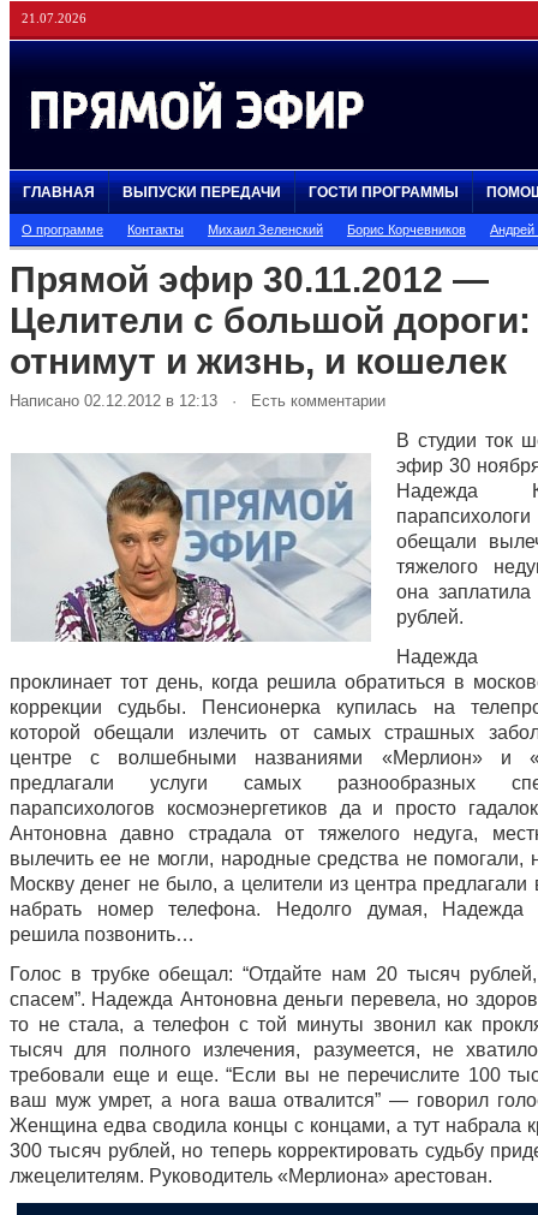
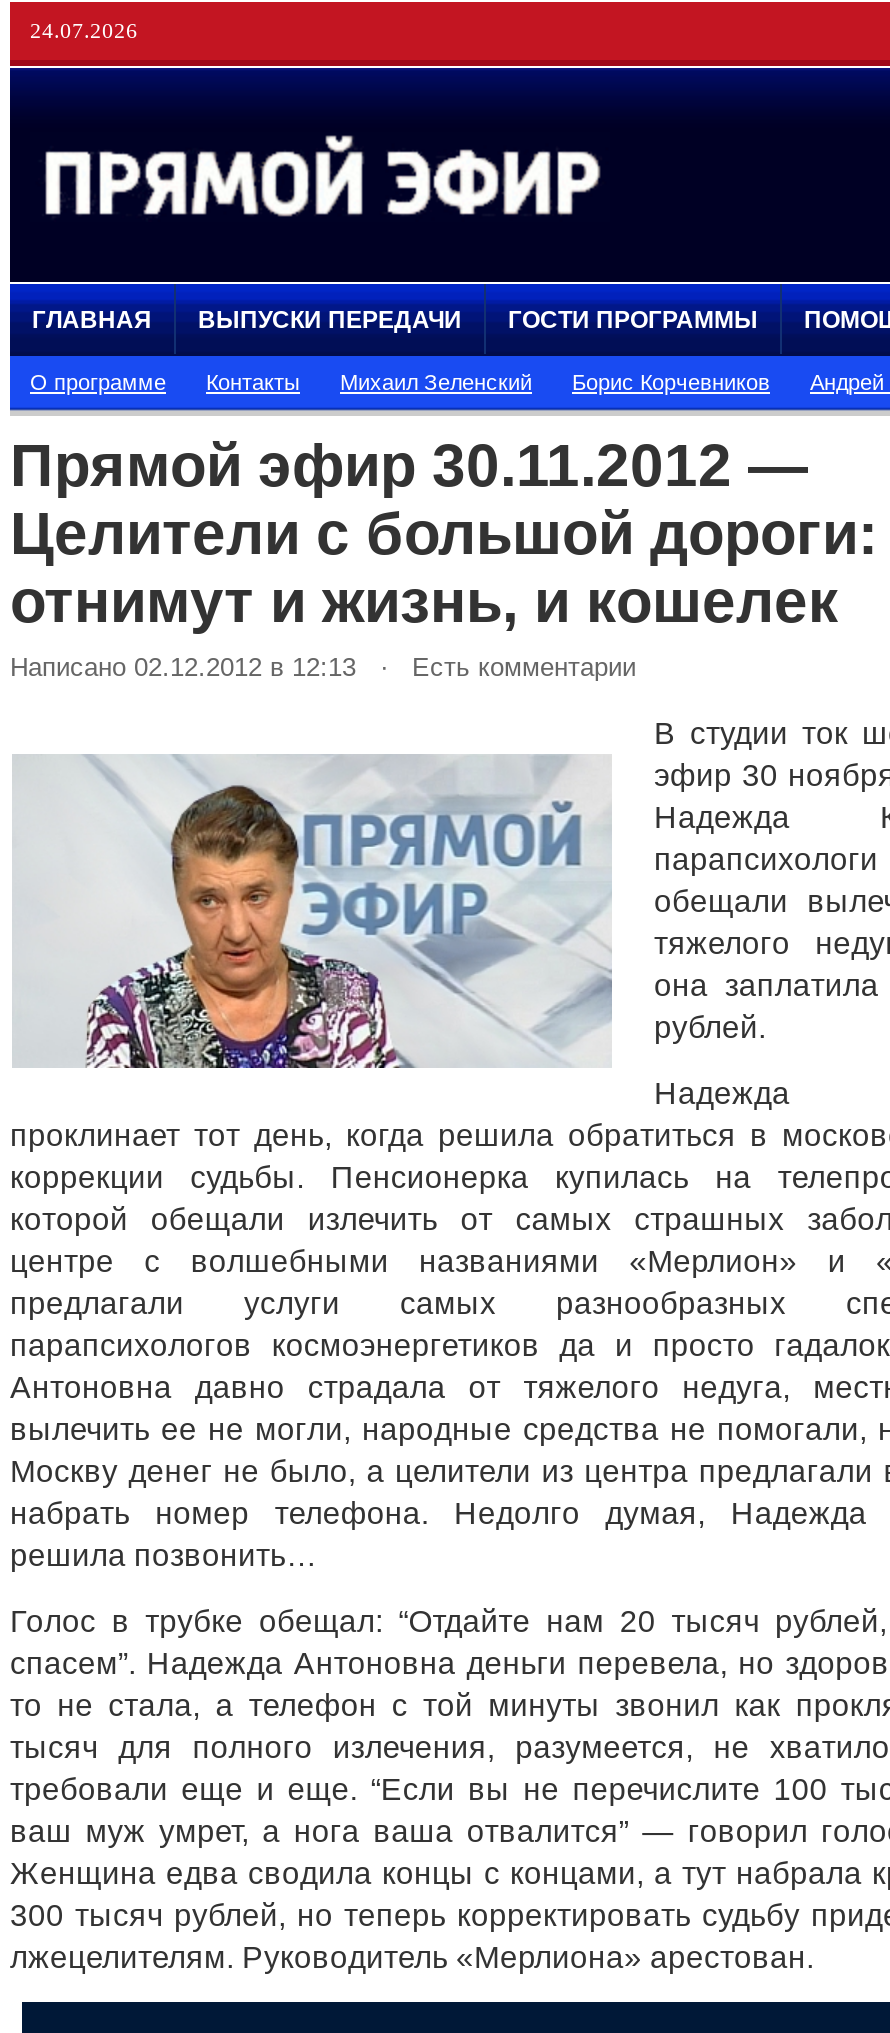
- 21.07.2026
+ 24.07.2026
